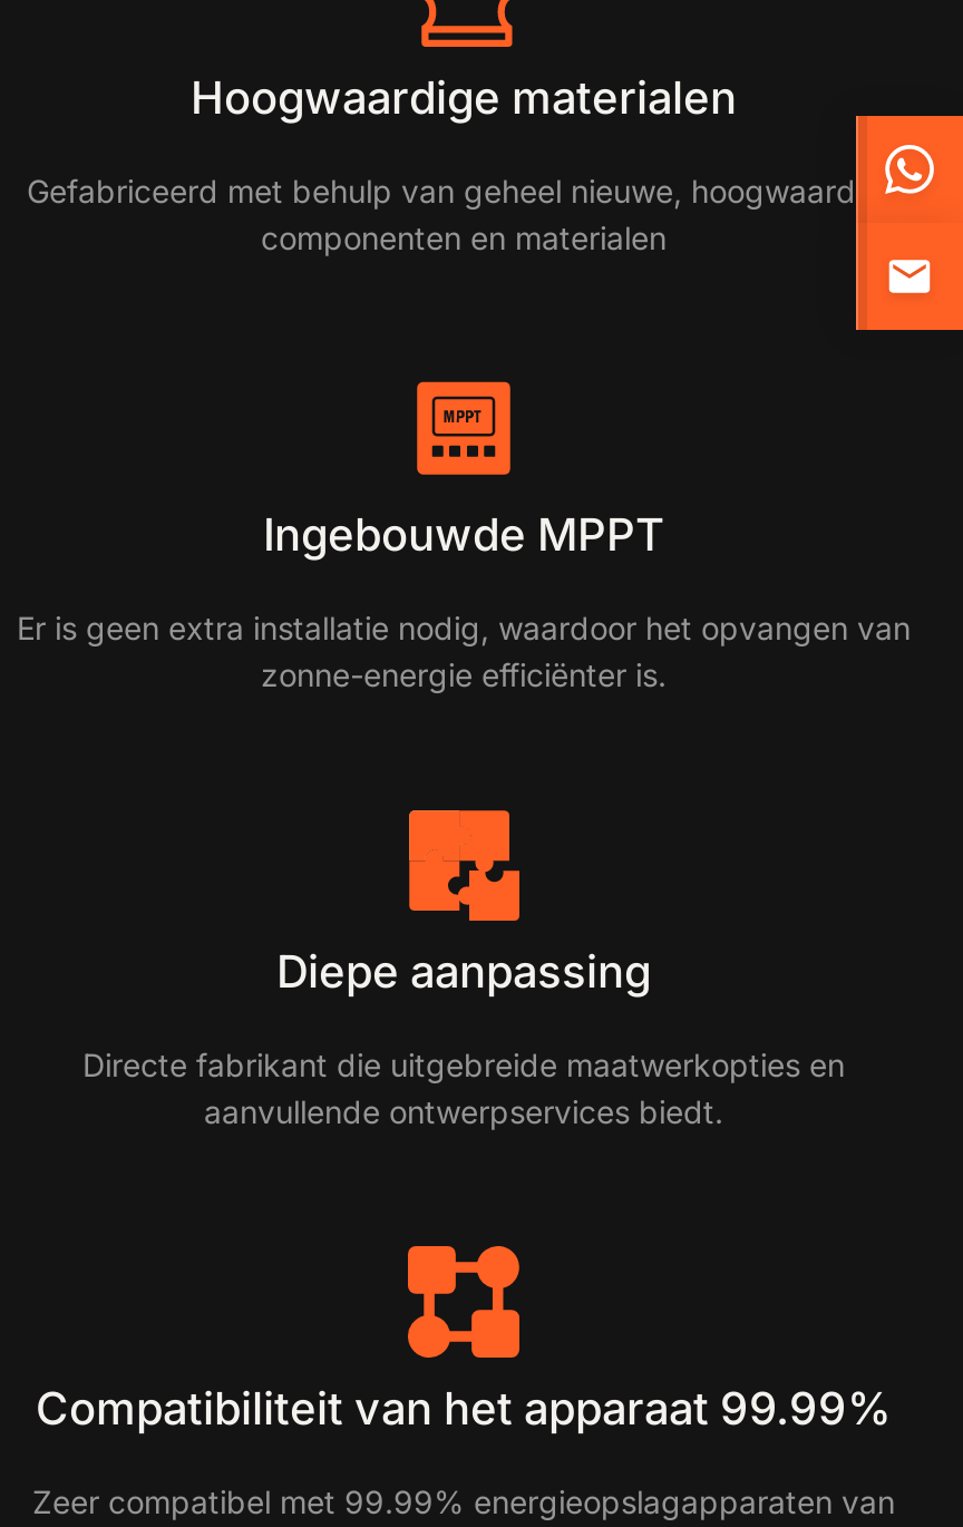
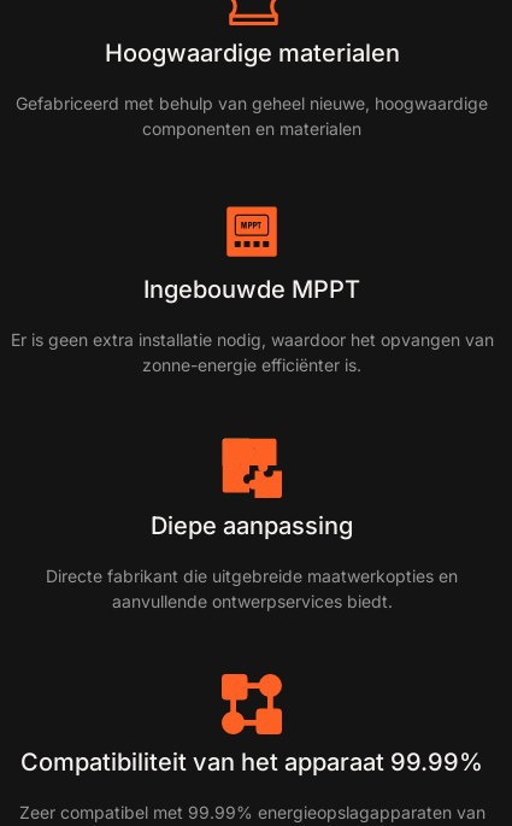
- [image]
